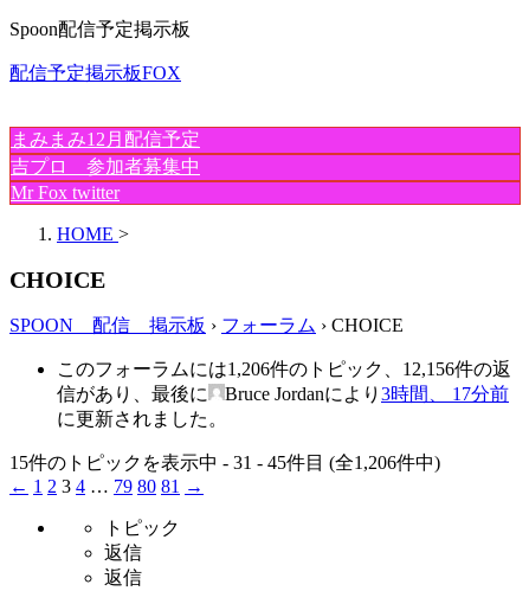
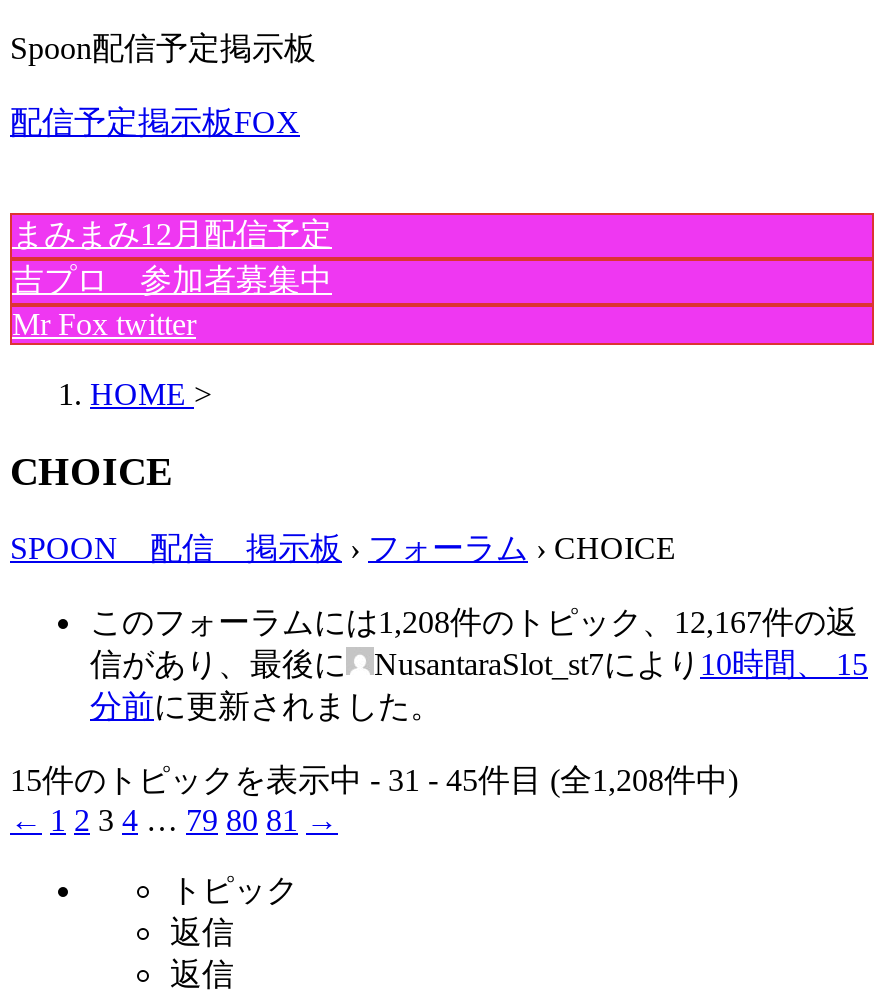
- このフォーラムには1,206件のトピック、12,156件の返
+ このフォーラムには1,208件のトピック、12,167件の返

- Bruce Jordanにより3時間、 17分前
- に更新されました。
+ NusantaraSlot_st7により10時間、 15
+ 分前に更新されました。

- 15件のトピックを表示中 - 31 - 45件目 (全1,206件中)
+ 15件のトピックを表示中 - 31 - 45件目 (全1,208件中)
